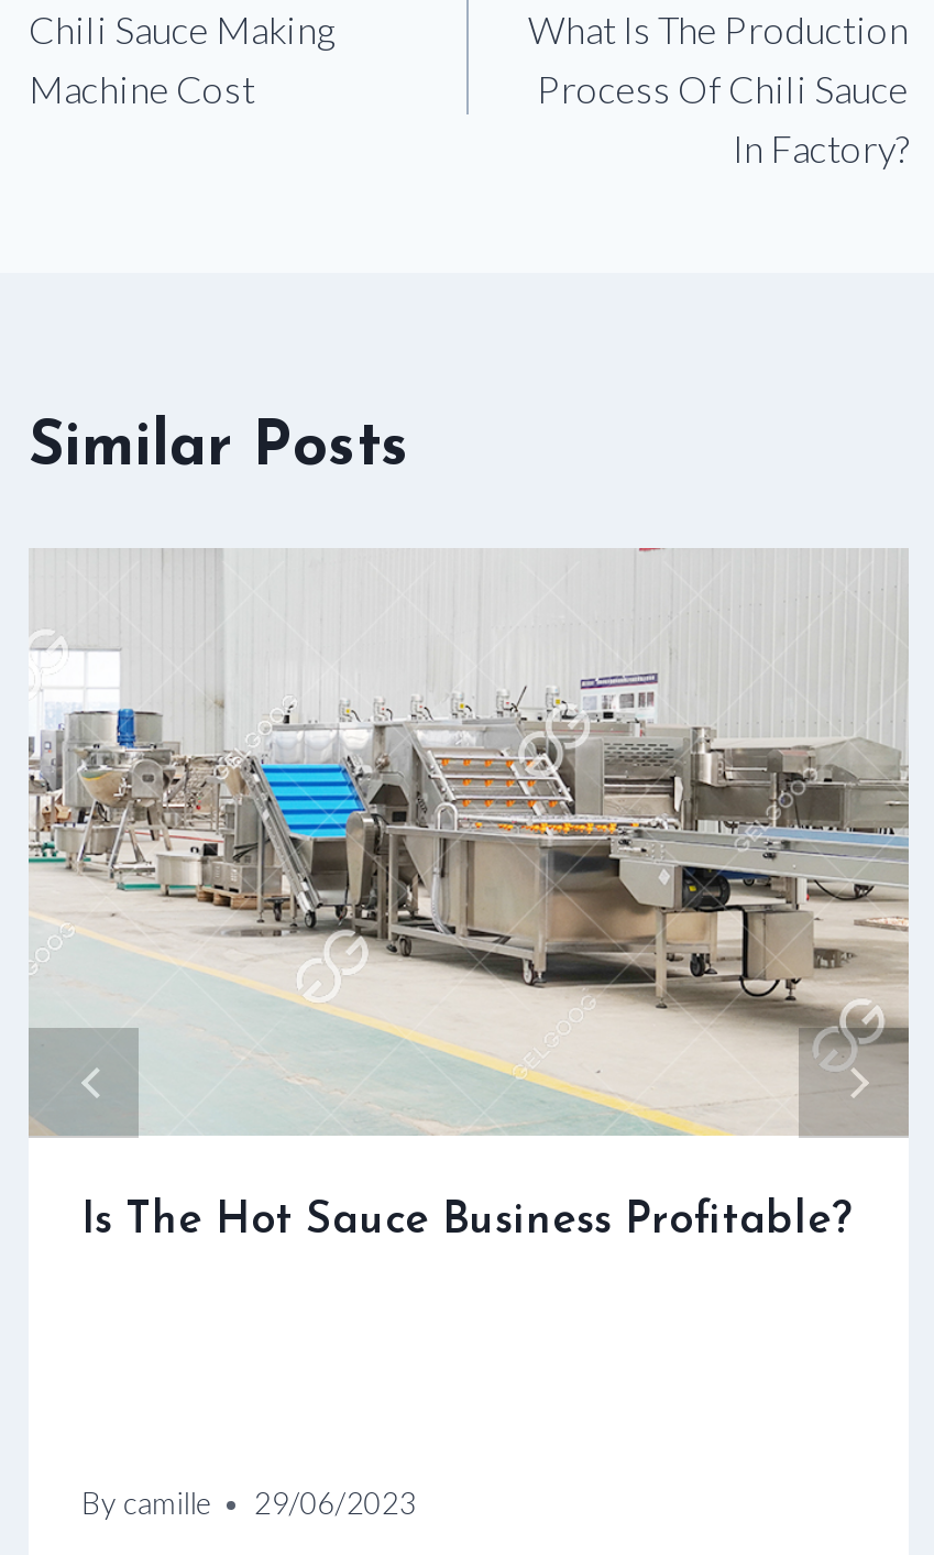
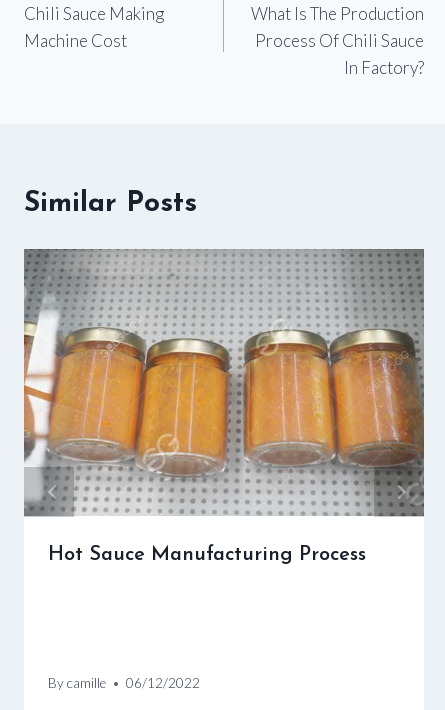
- [image]
- Is The Hot Sauce Business Profitable?
+ [image]
+ Hot Sauce Manufacturing Process

- By camille 29/06/2023
+ By camille 06/12/2022
